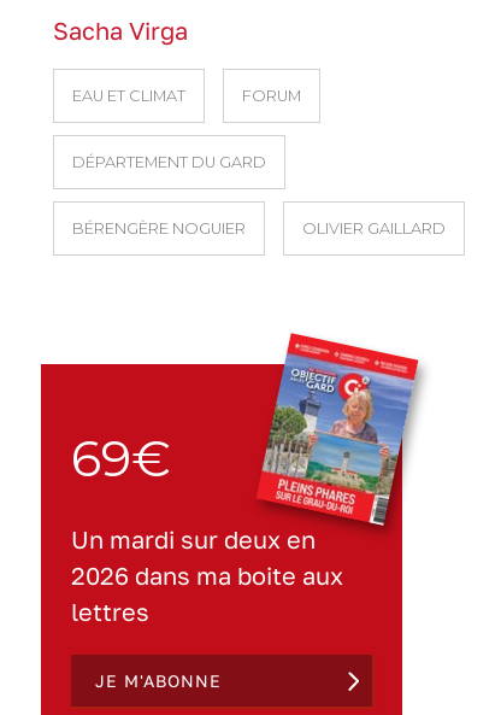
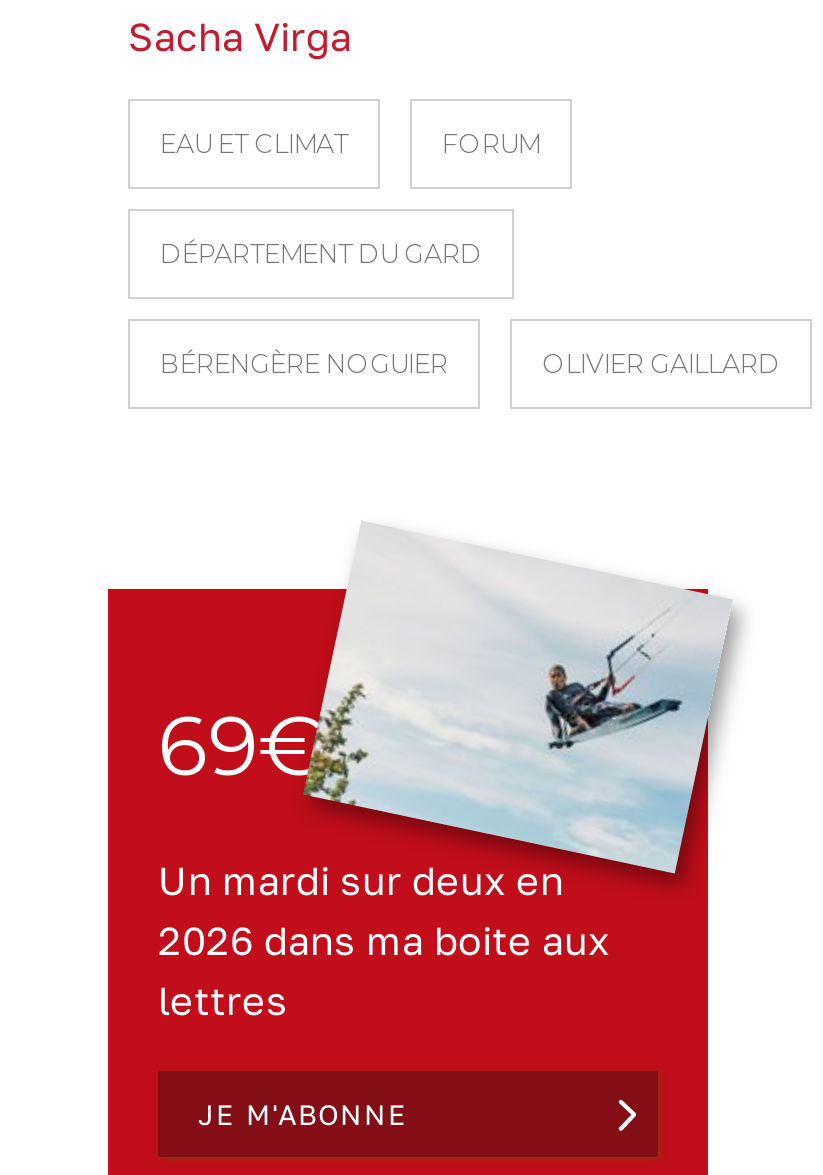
- [image]
+ [image]
